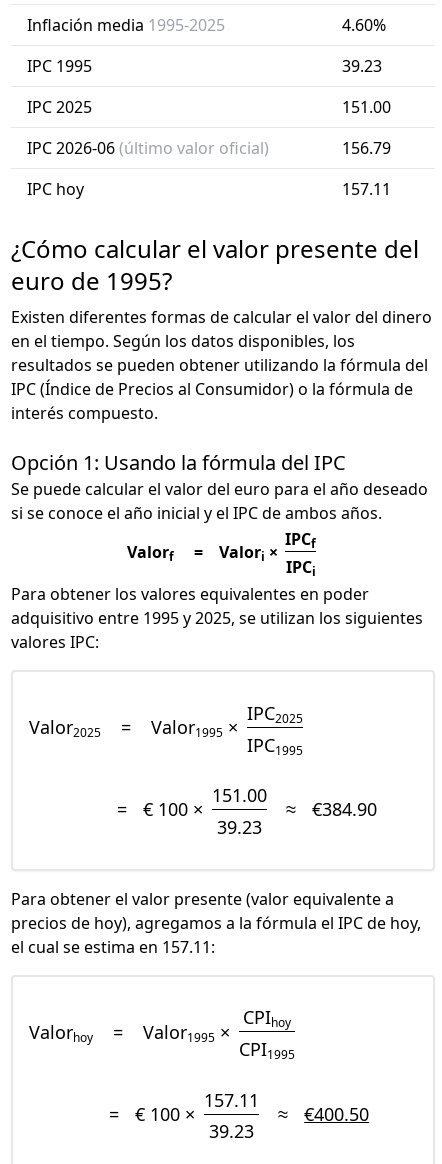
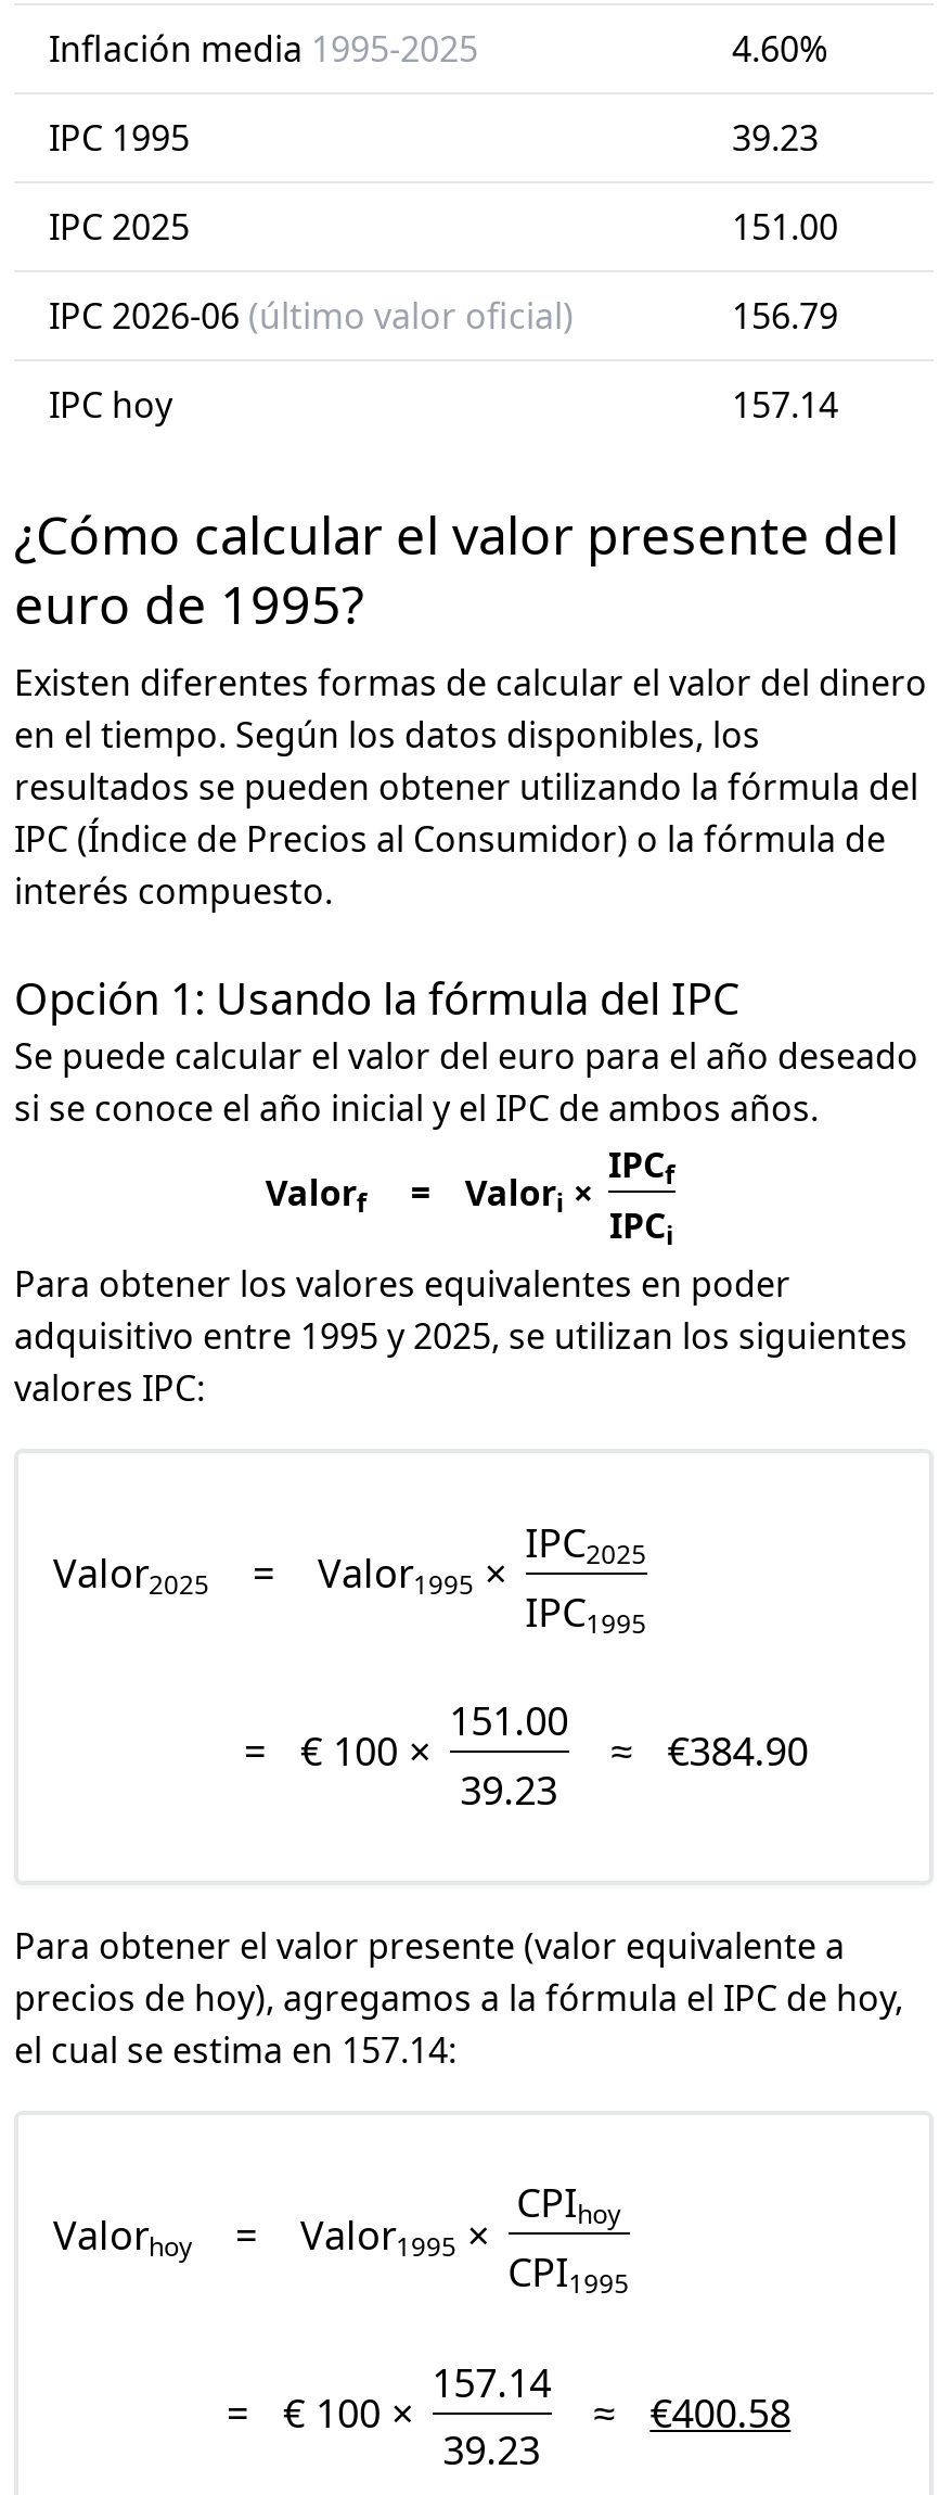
- 157.11
+ 157.14

- el cual se estima en 157.11:
+ el cual se estima en 157.14:

- 157.11
+ 157.14

- €400.50
+ €400.58
